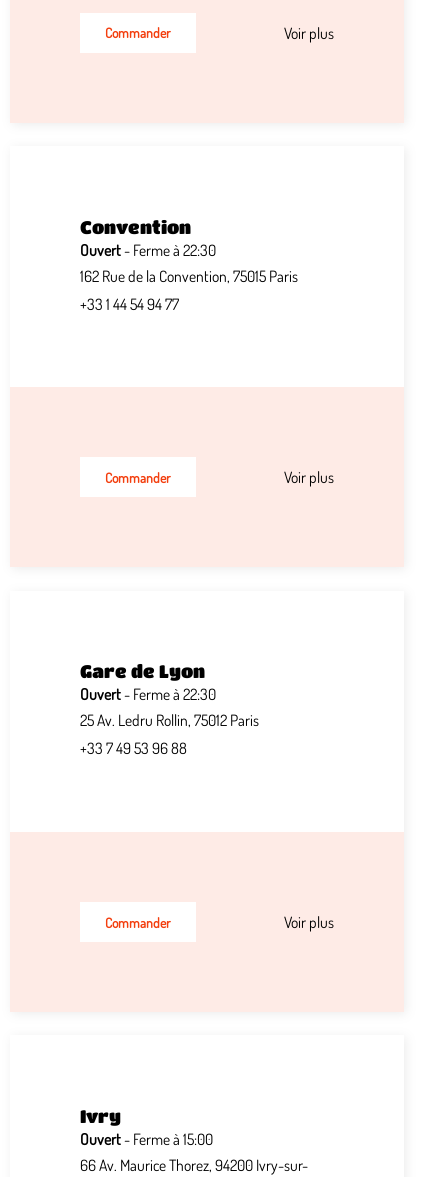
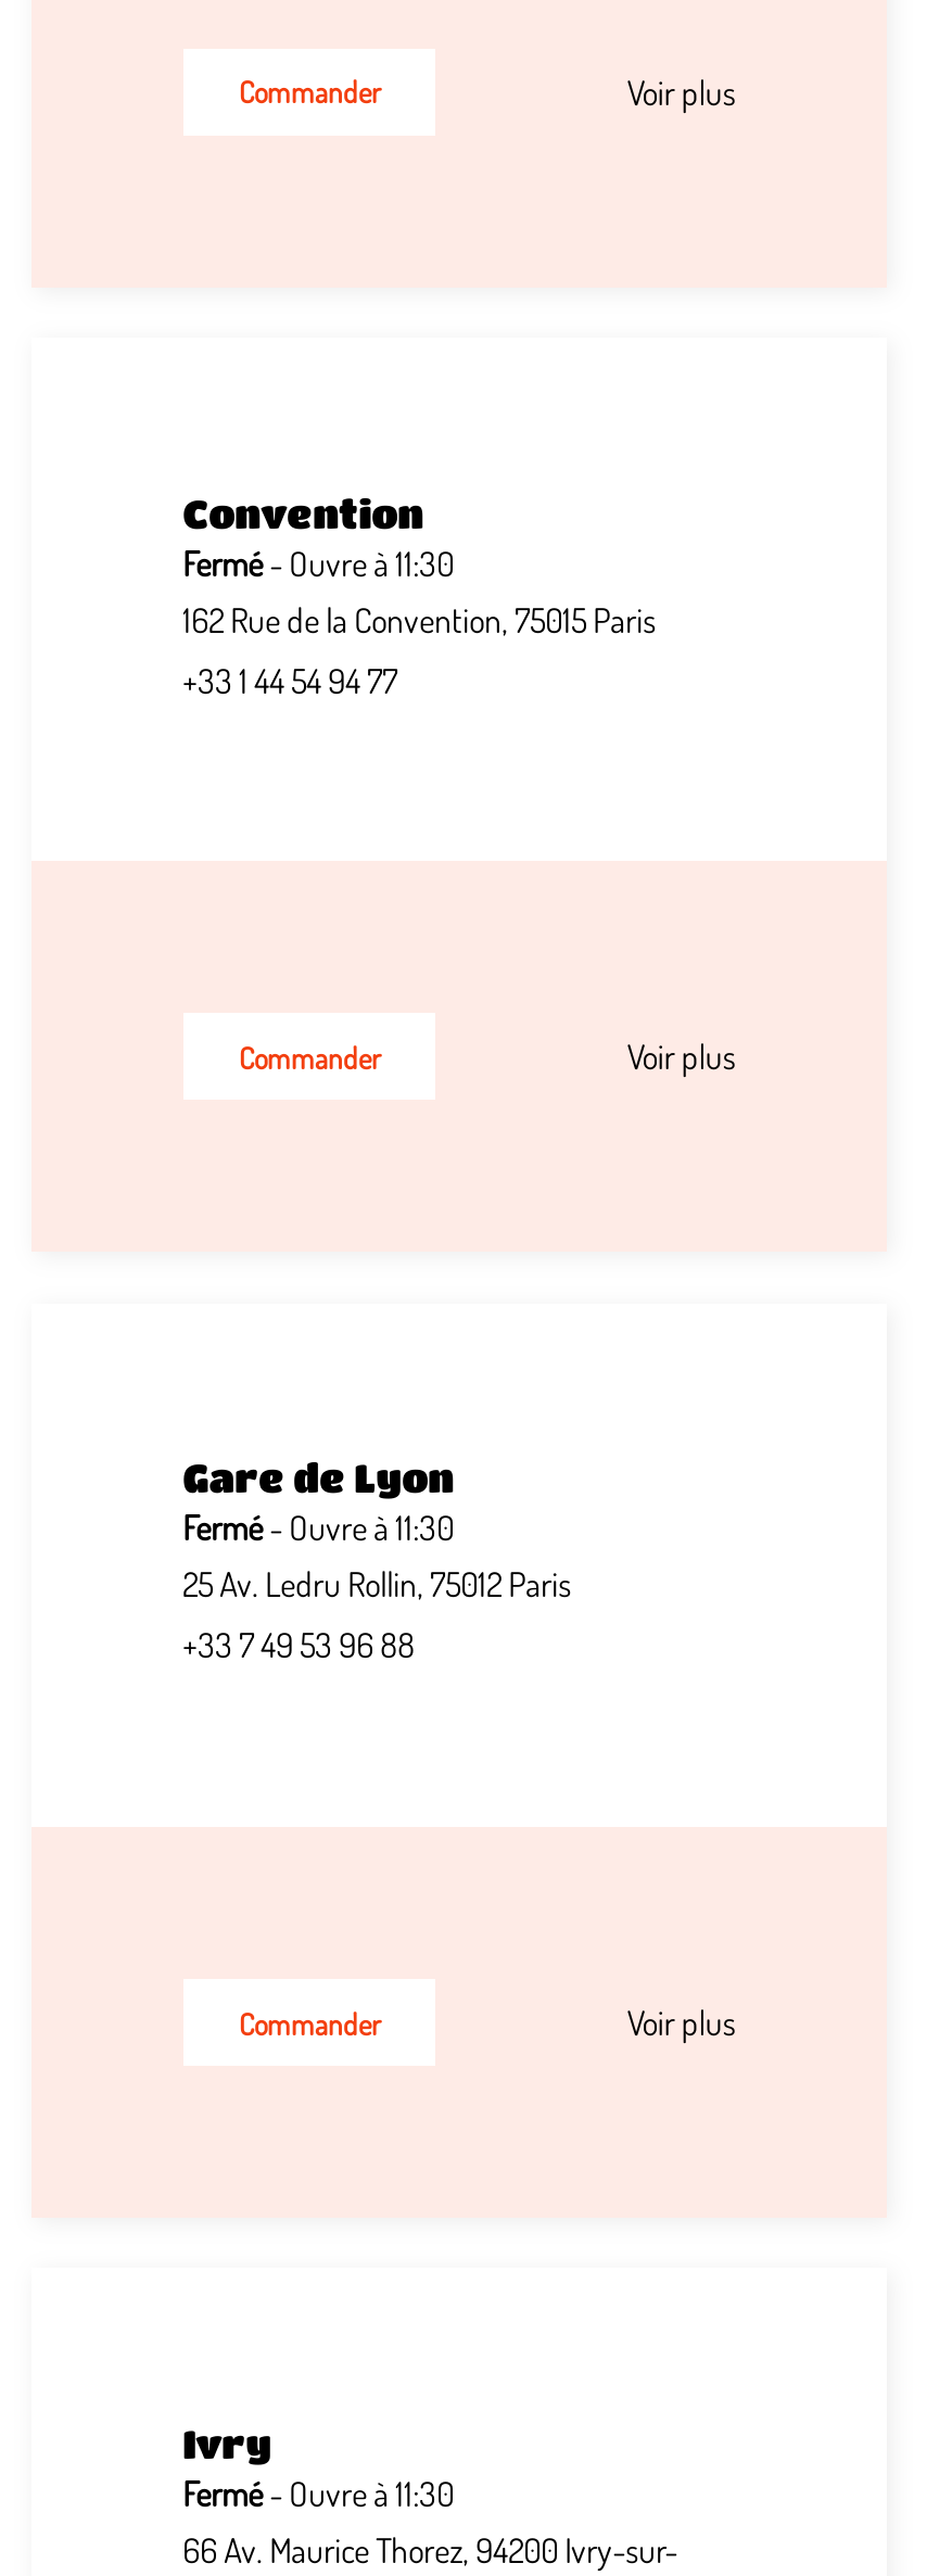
- Ouvert - Ferme à 22:30
+ Fermé - Ouvre à 11:30

- Ouvert - Ferme à 22:30
+ Fermé - Ouvre à 11:30

- Ouvert - Ferme à 15:00
+ Fermé - Ouvre à 11:30
